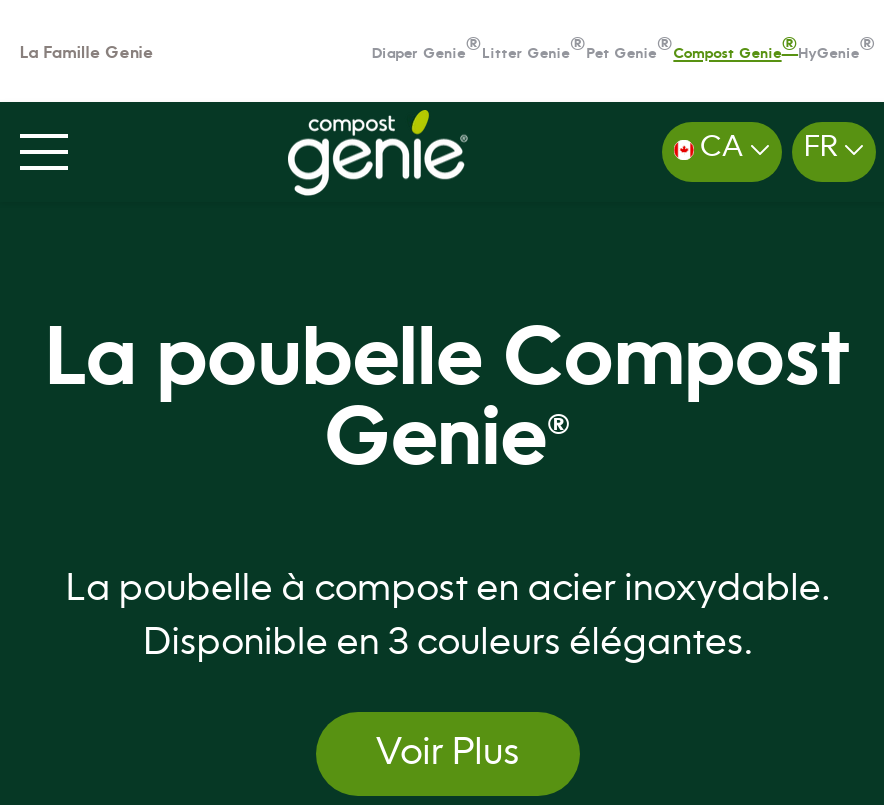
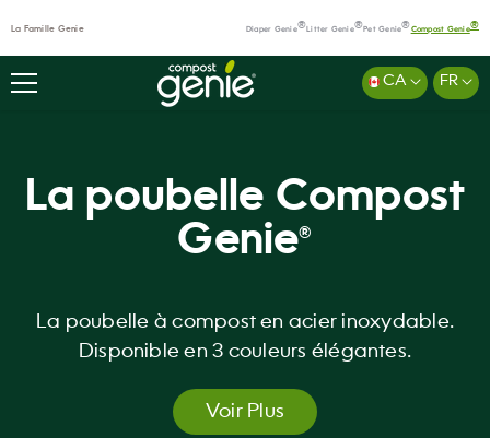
- Diaper Genie®Litter Genie®Pet Genie®Compost Genie®HyGenie®
+ Diaper Genie®Litter Genie®Pet Genie®Compost Genie®
